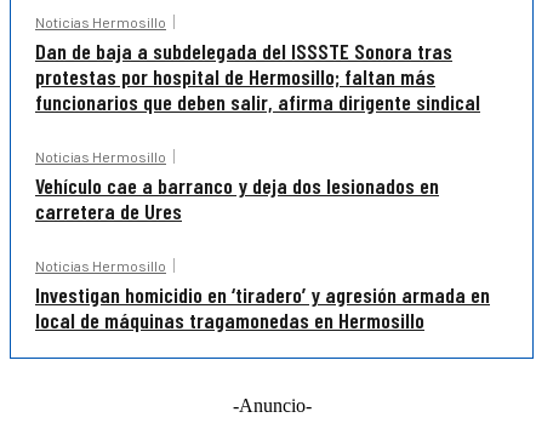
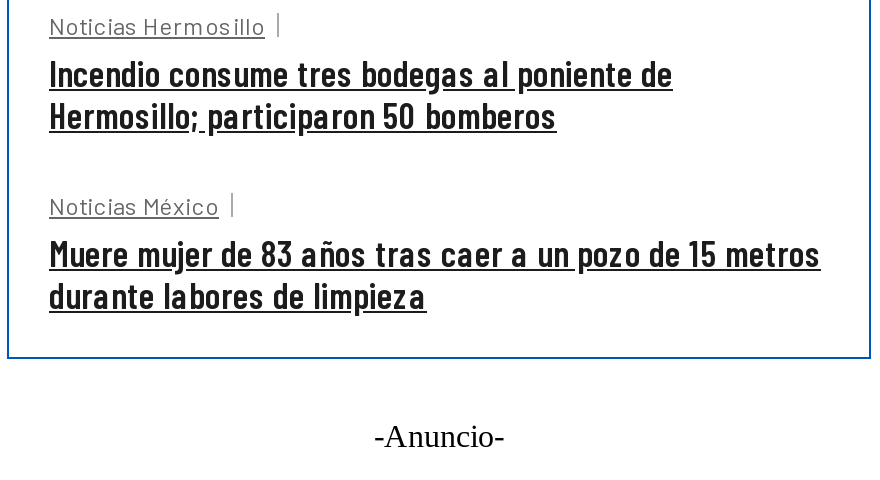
- Dan de baja a subdelegada del ISSSTE Sonora tras
- protestas por hospital de Hermosillo; faltan más
- funcionarios que deben salir, afirma dirigente sindical
- Noticias Hermosillo
- Vehículo cae a barranco y deja dos lesionados en
- carretera de Ures
- Noticias Hermosillo
- Investigan homicidio en ‘tiradero’ y agresión armada en
- local de máquinas tragamonedas en Hermosillo
+ Incendio consume tres bodegas al poniente de
+ Hermosillo; participaron 50 bomberos
+ Noticias México
+ Muere mujer de 83 años tras caer a un pozo de 15 metros
+ durante labores de limpieza
